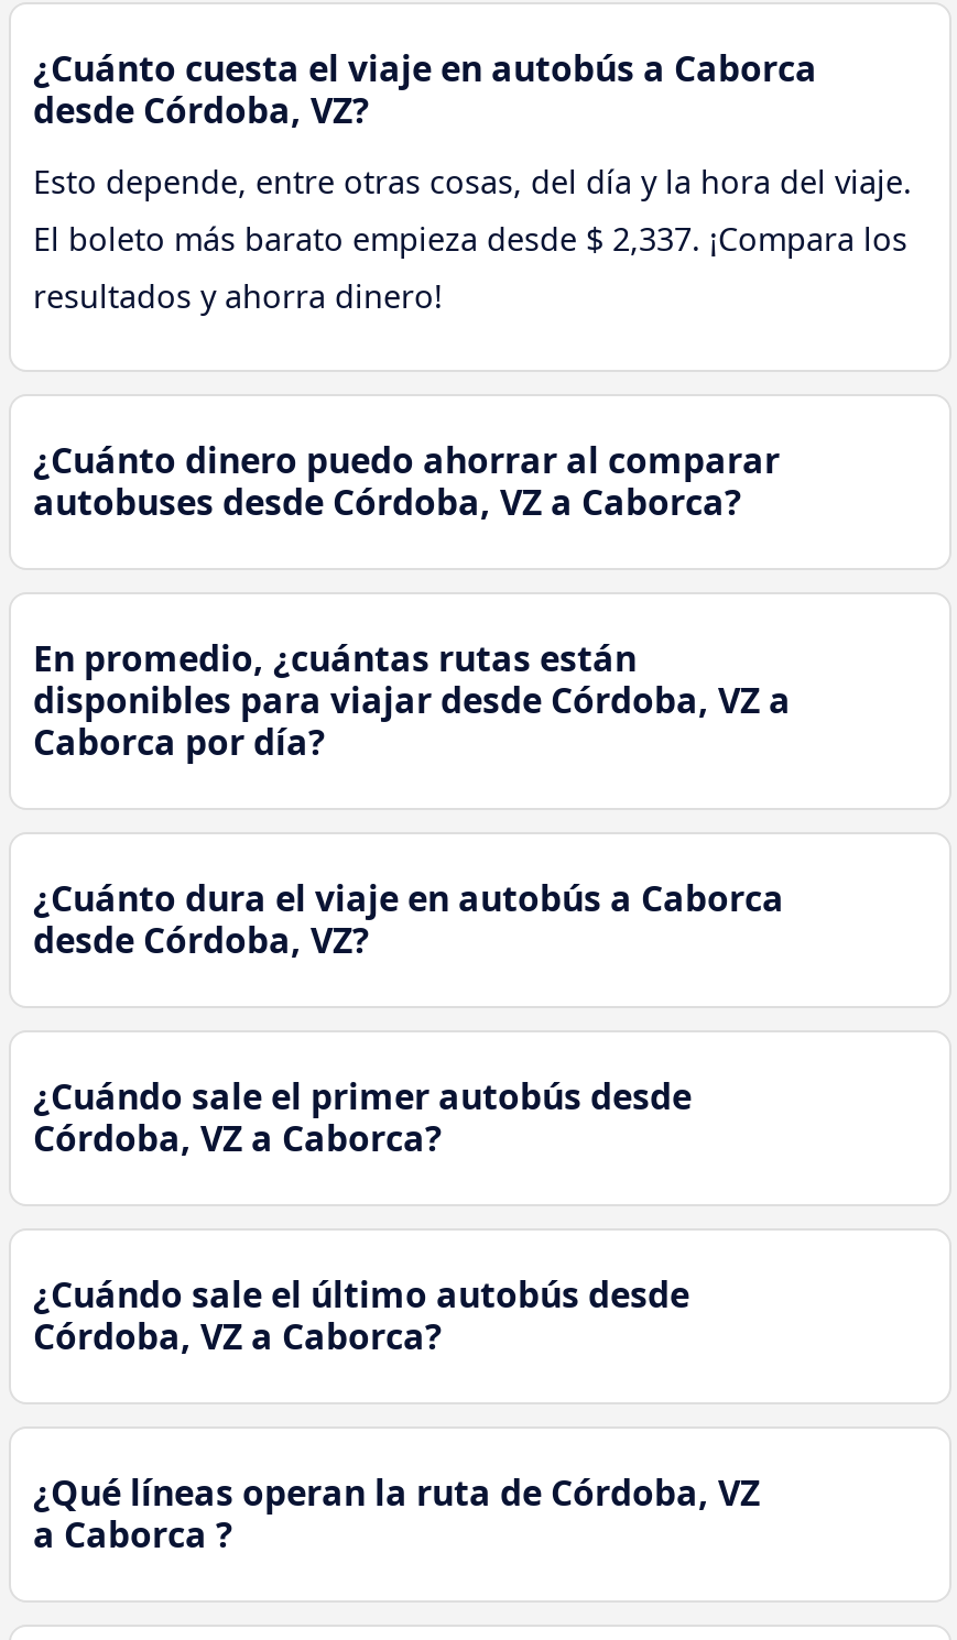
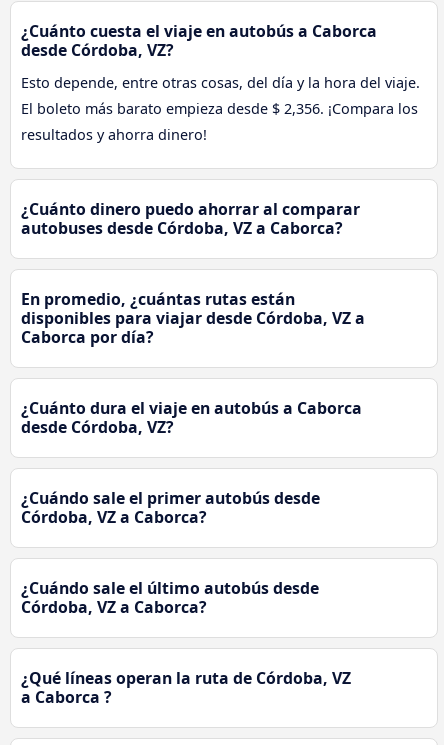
- El boleto más barato empieza desde $ 2,337. ¡Compara los
+ El boleto más barato empieza desde $ 2,356. ¡Compara los
